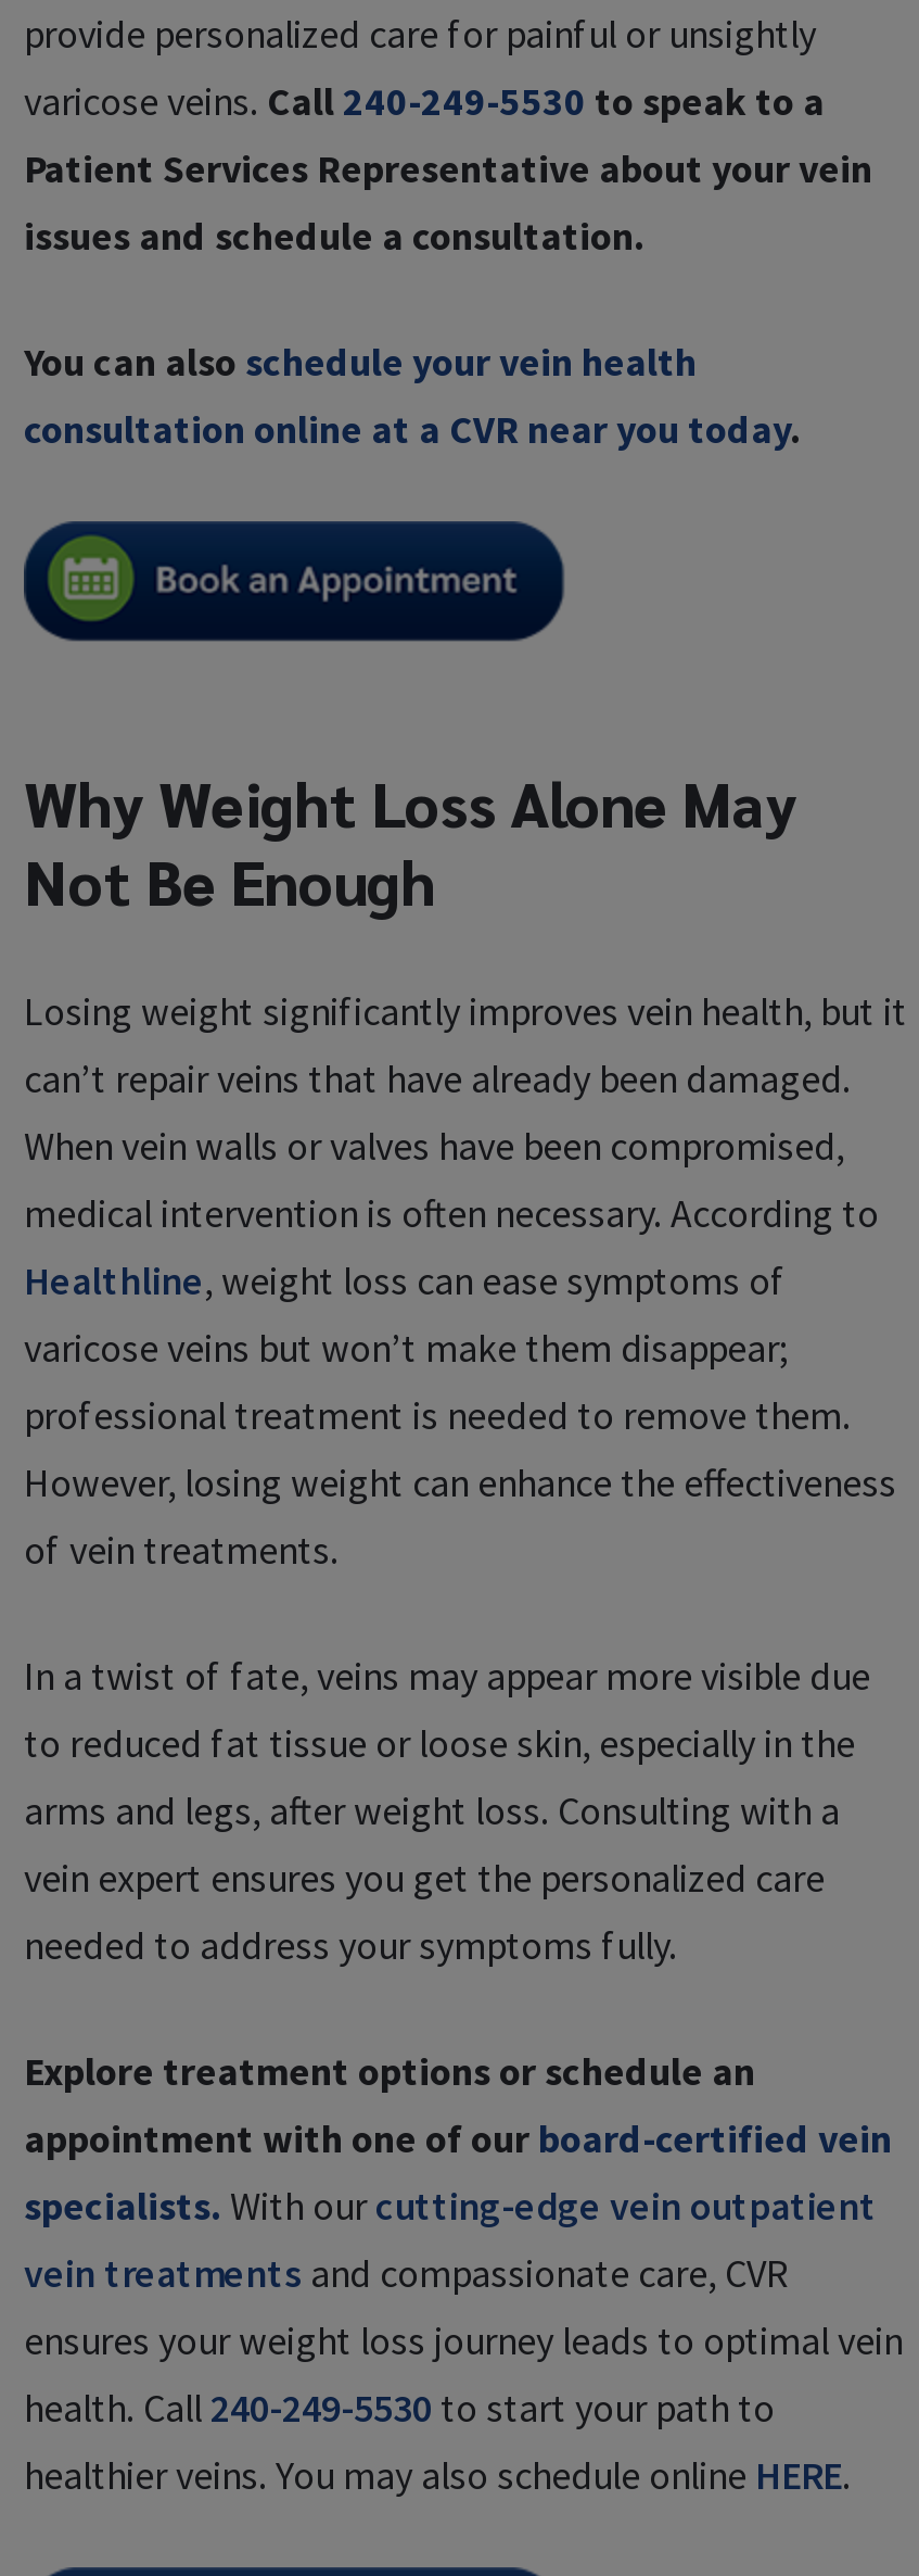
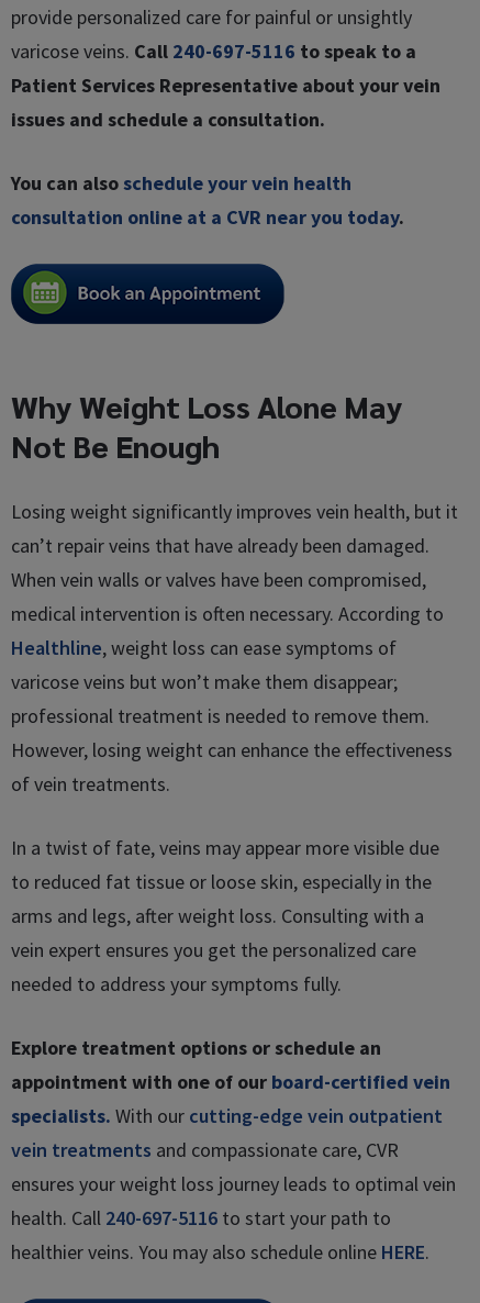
- varicose veins. Call 240-249-5530 to speak to a
+ varicose veins. Call 240-697-5116 to speak to a

- health. Call 240-249-5530 to start your path to
+ health. Call 240-697-5116 to start your path to
